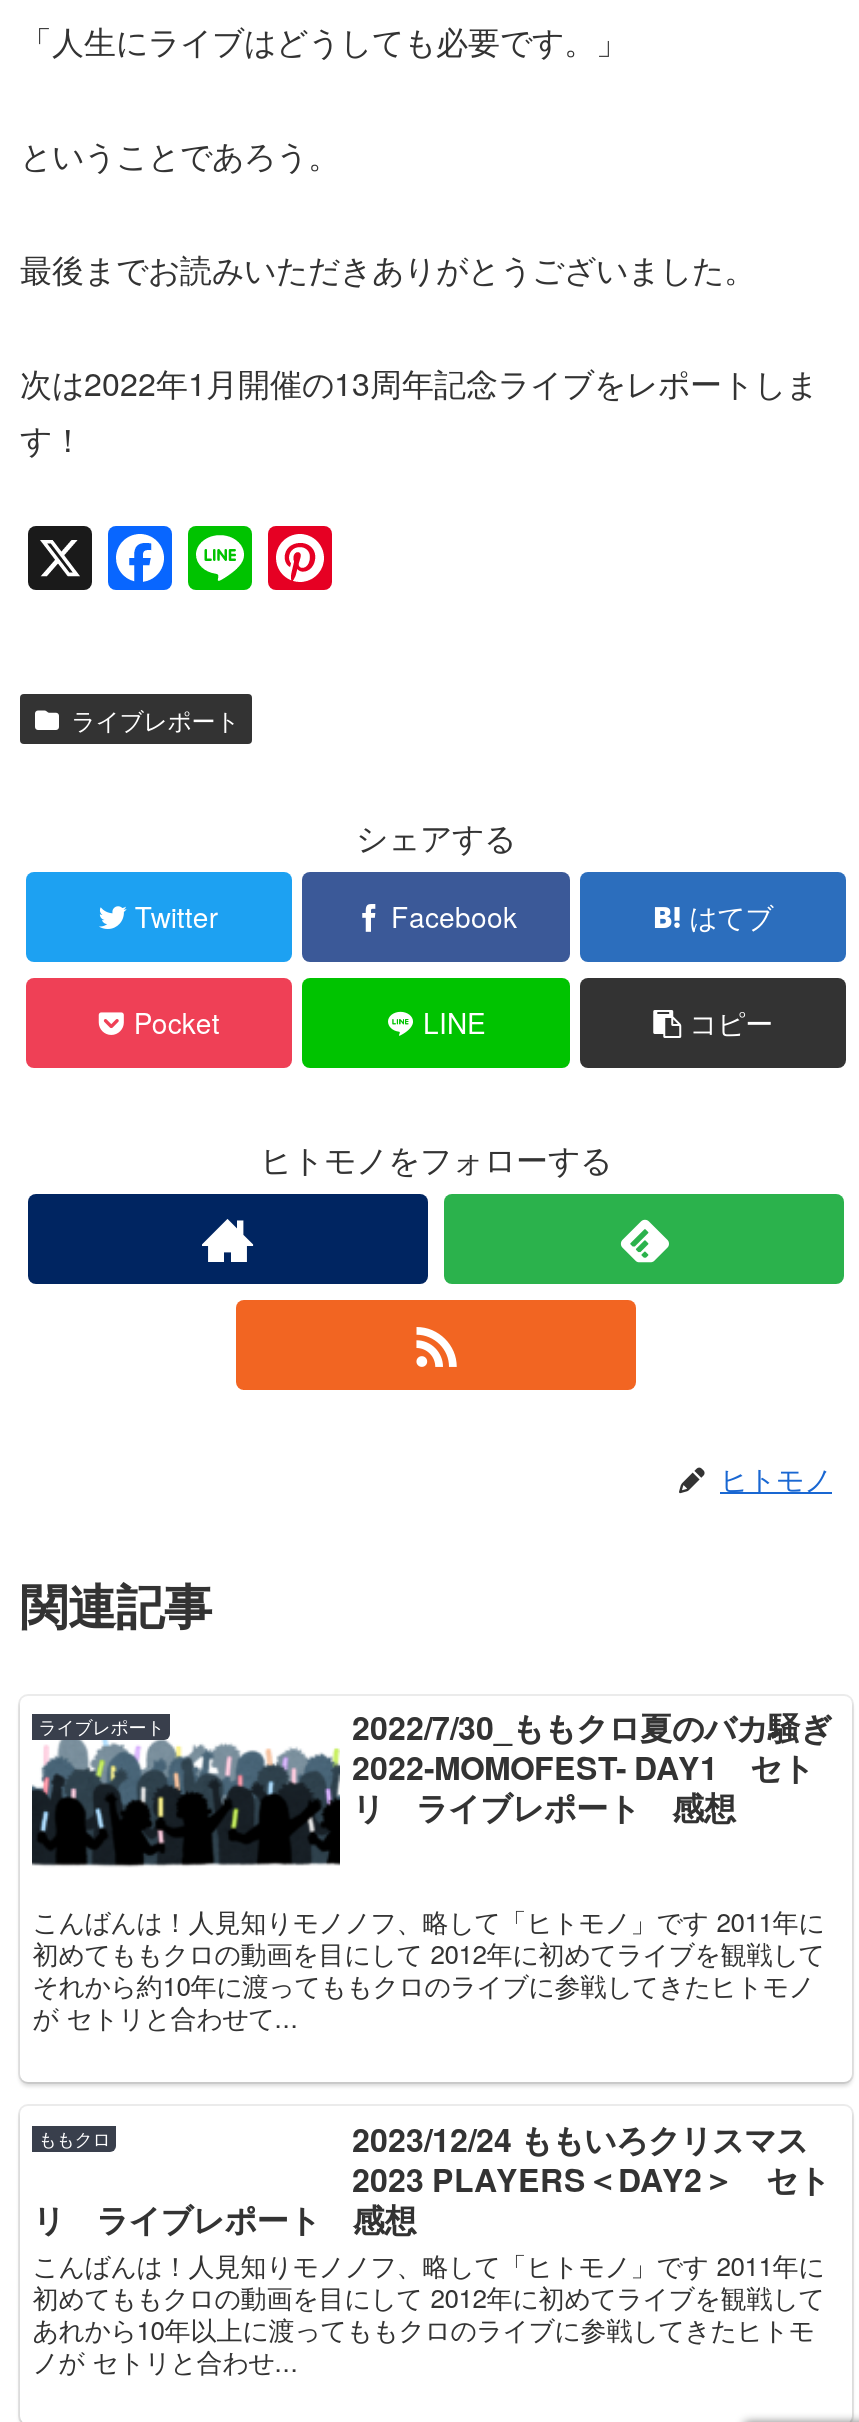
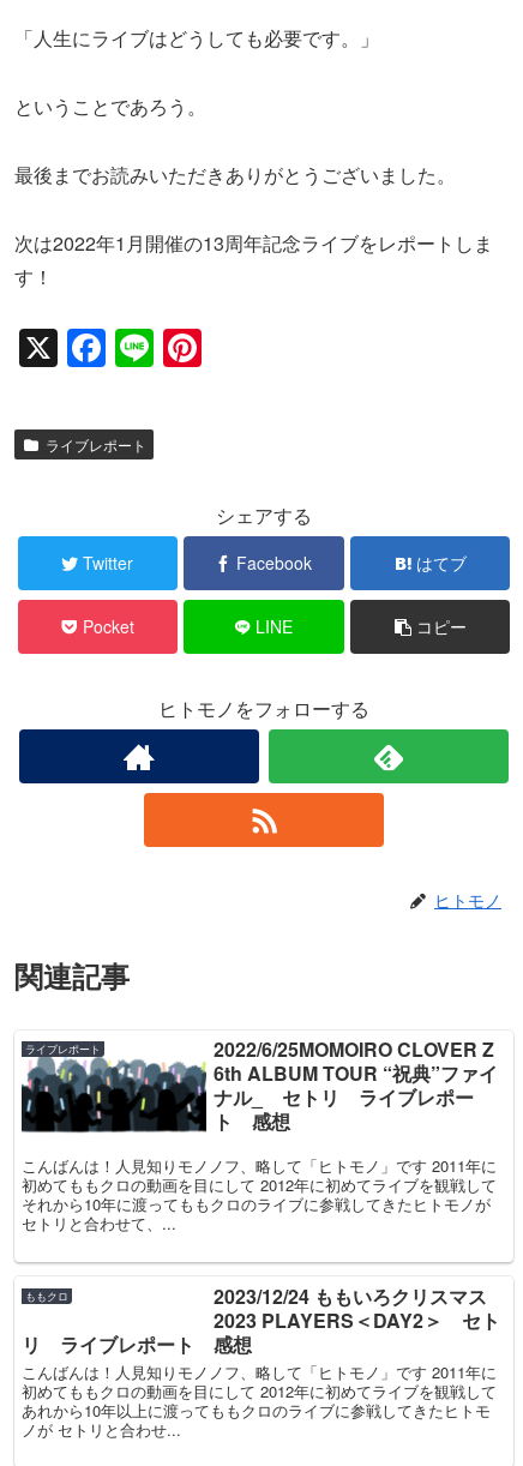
- 2022/7/30_ももクロ夏のバカ騒ぎ
- 2022-MOMOFEST- DAY1 セト
- リ ライブレポート 感想
+ 2022/6/25MOMOIRO CLOVER Z
+ 6th ALBUM TOUR “祝典”ファイ
+ ナル_ セトリ ライブレポー
+ ト 感想

- それから約10年に渡ってももクロのライブに参戦してきたヒトモノ
- が セトリと合わせて...
+ それから10年に渡ってももクロのライブに参戦してきたヒトモノが
+ セトリと合わせて、...
